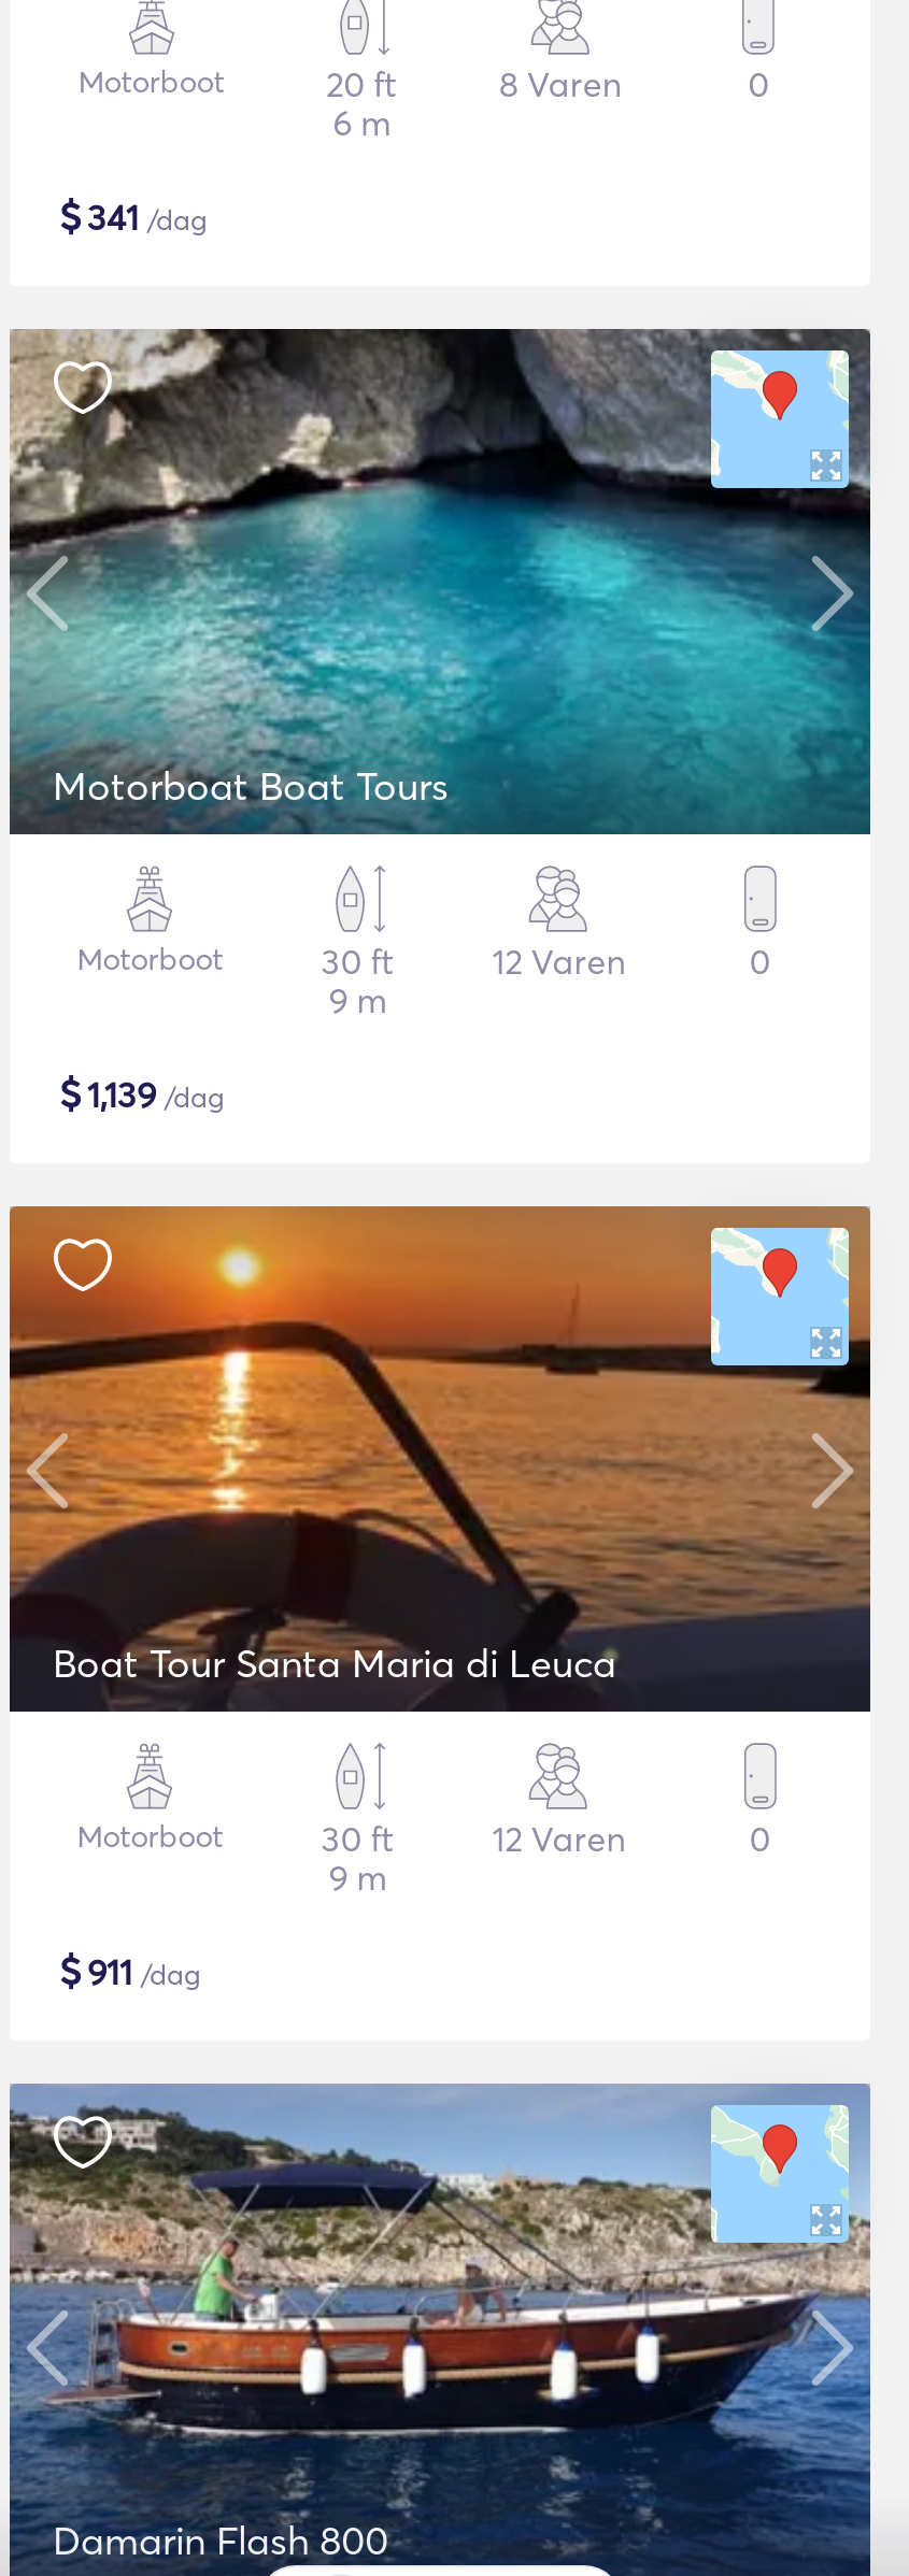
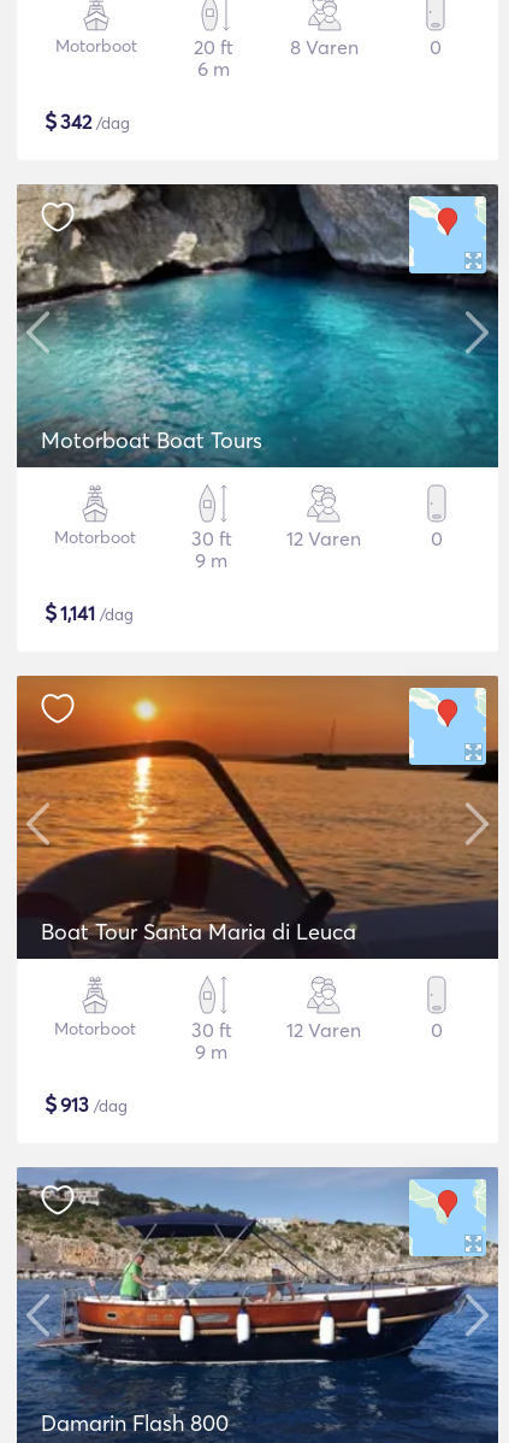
- $341 /dag
+ $342 /dag

- $1,139 /dag
+ $1,141 /dag

- $911 /dag
+ $913 /dag
